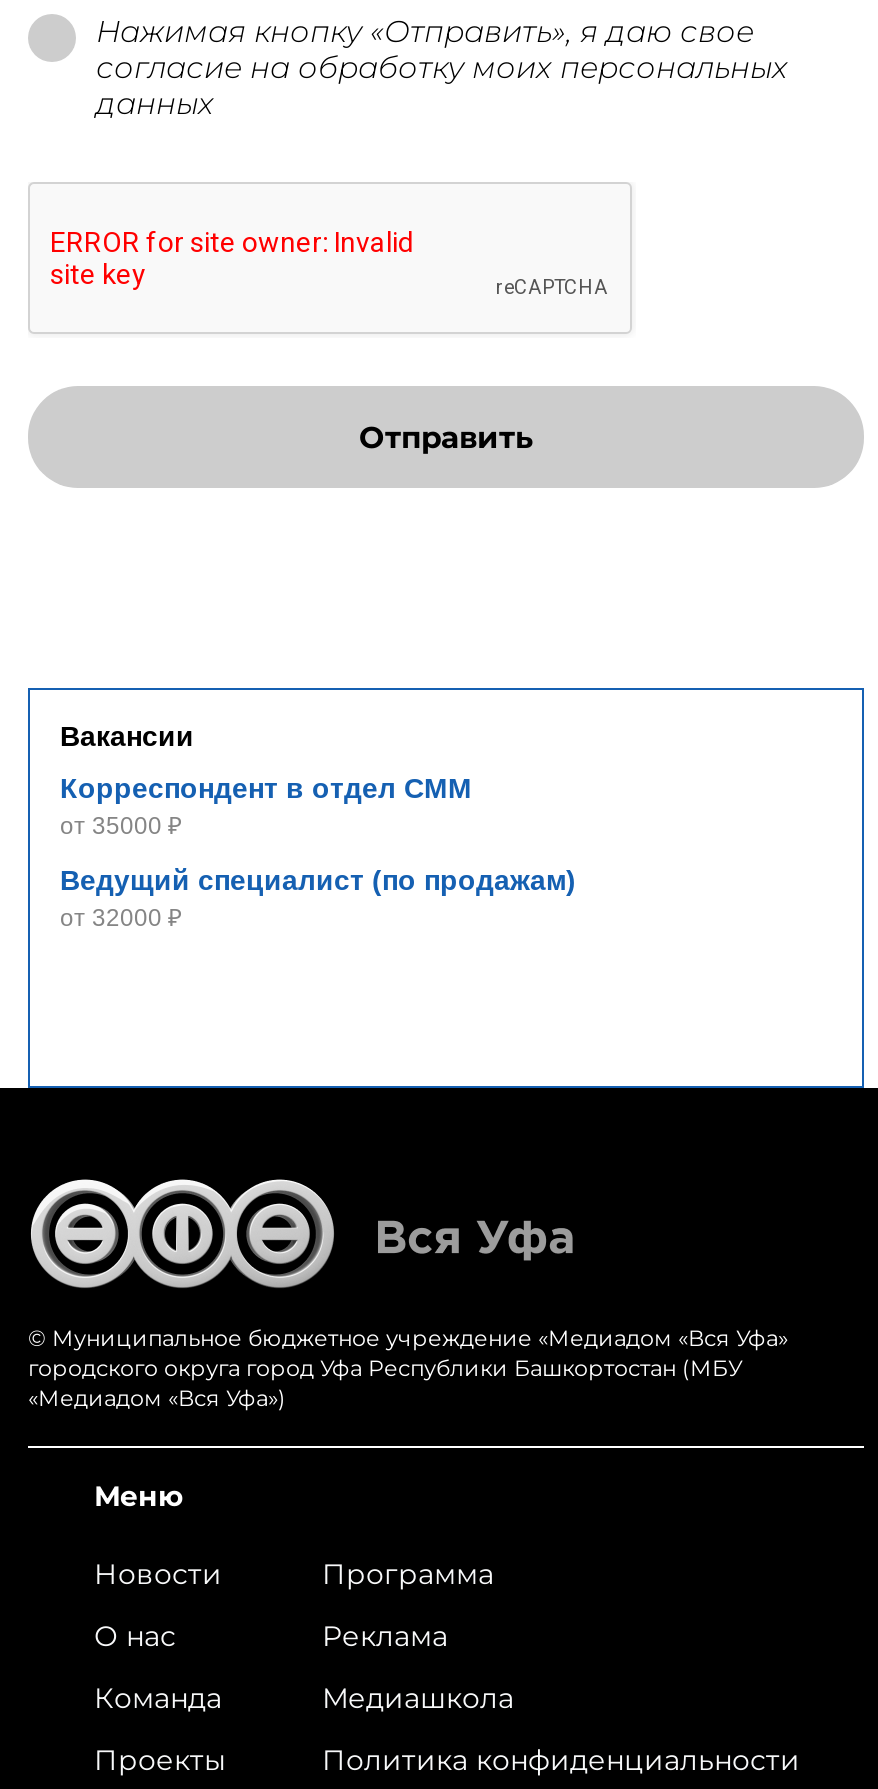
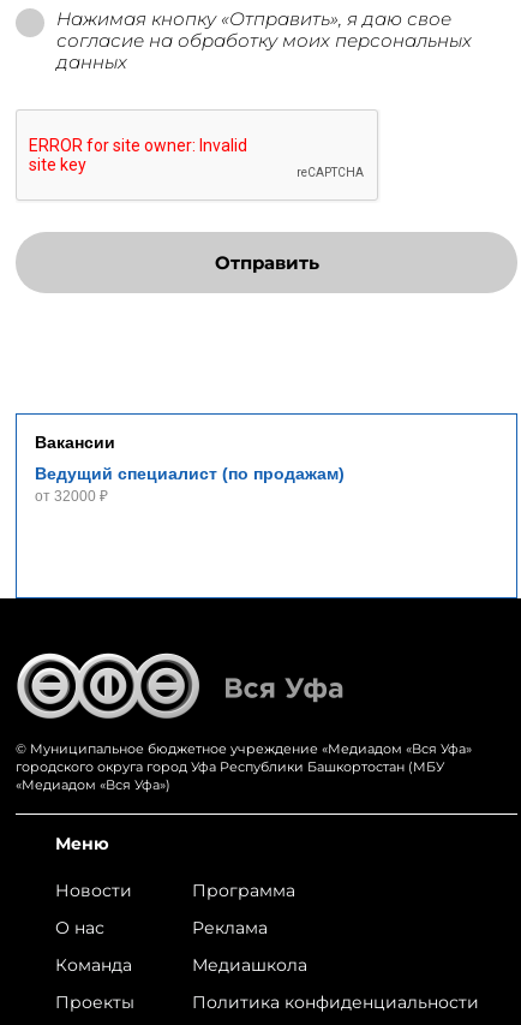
- Корреспондент в отдел СММ
- от 35000 ₽
